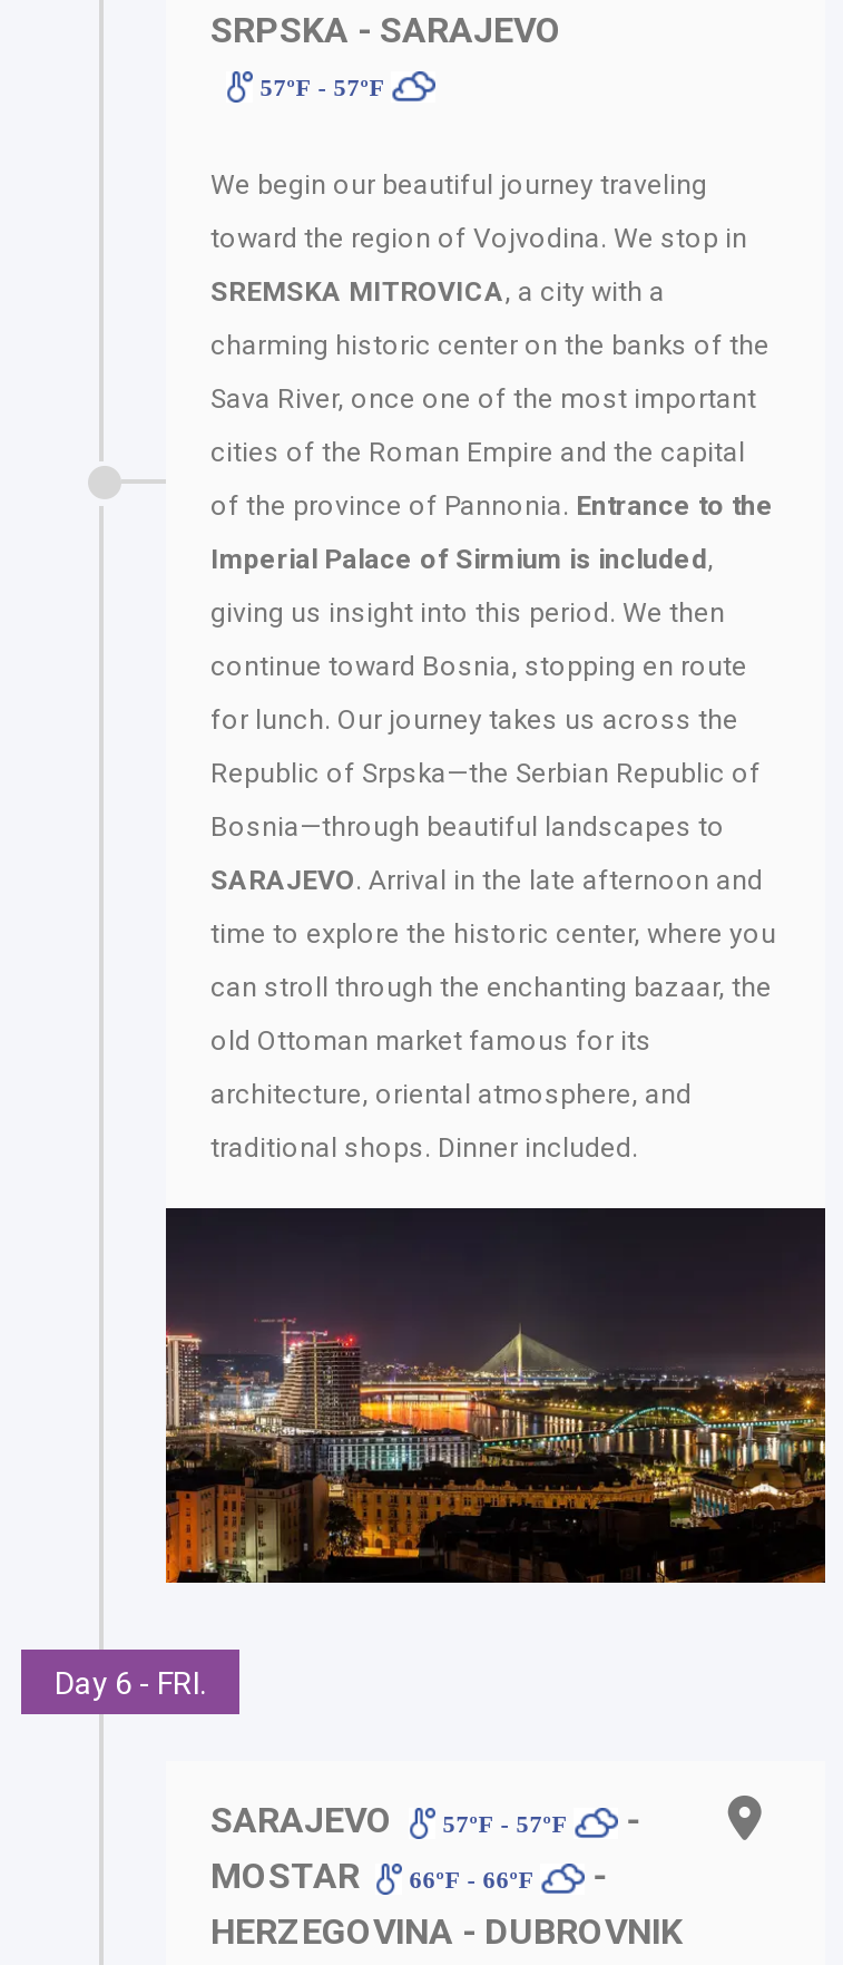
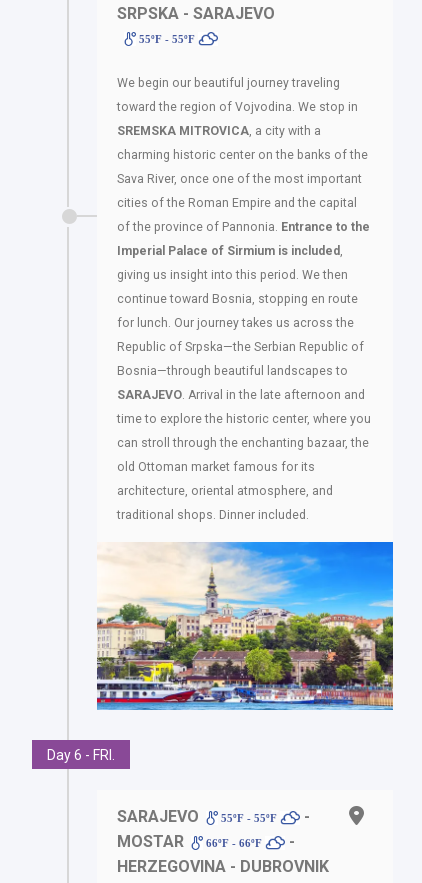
- 57ºF - 57ºF
+ 55ºF - 55ºF

- [image]
+ [image]

- 57ºF - 57ºF
+ 55ºF - 55ºF
